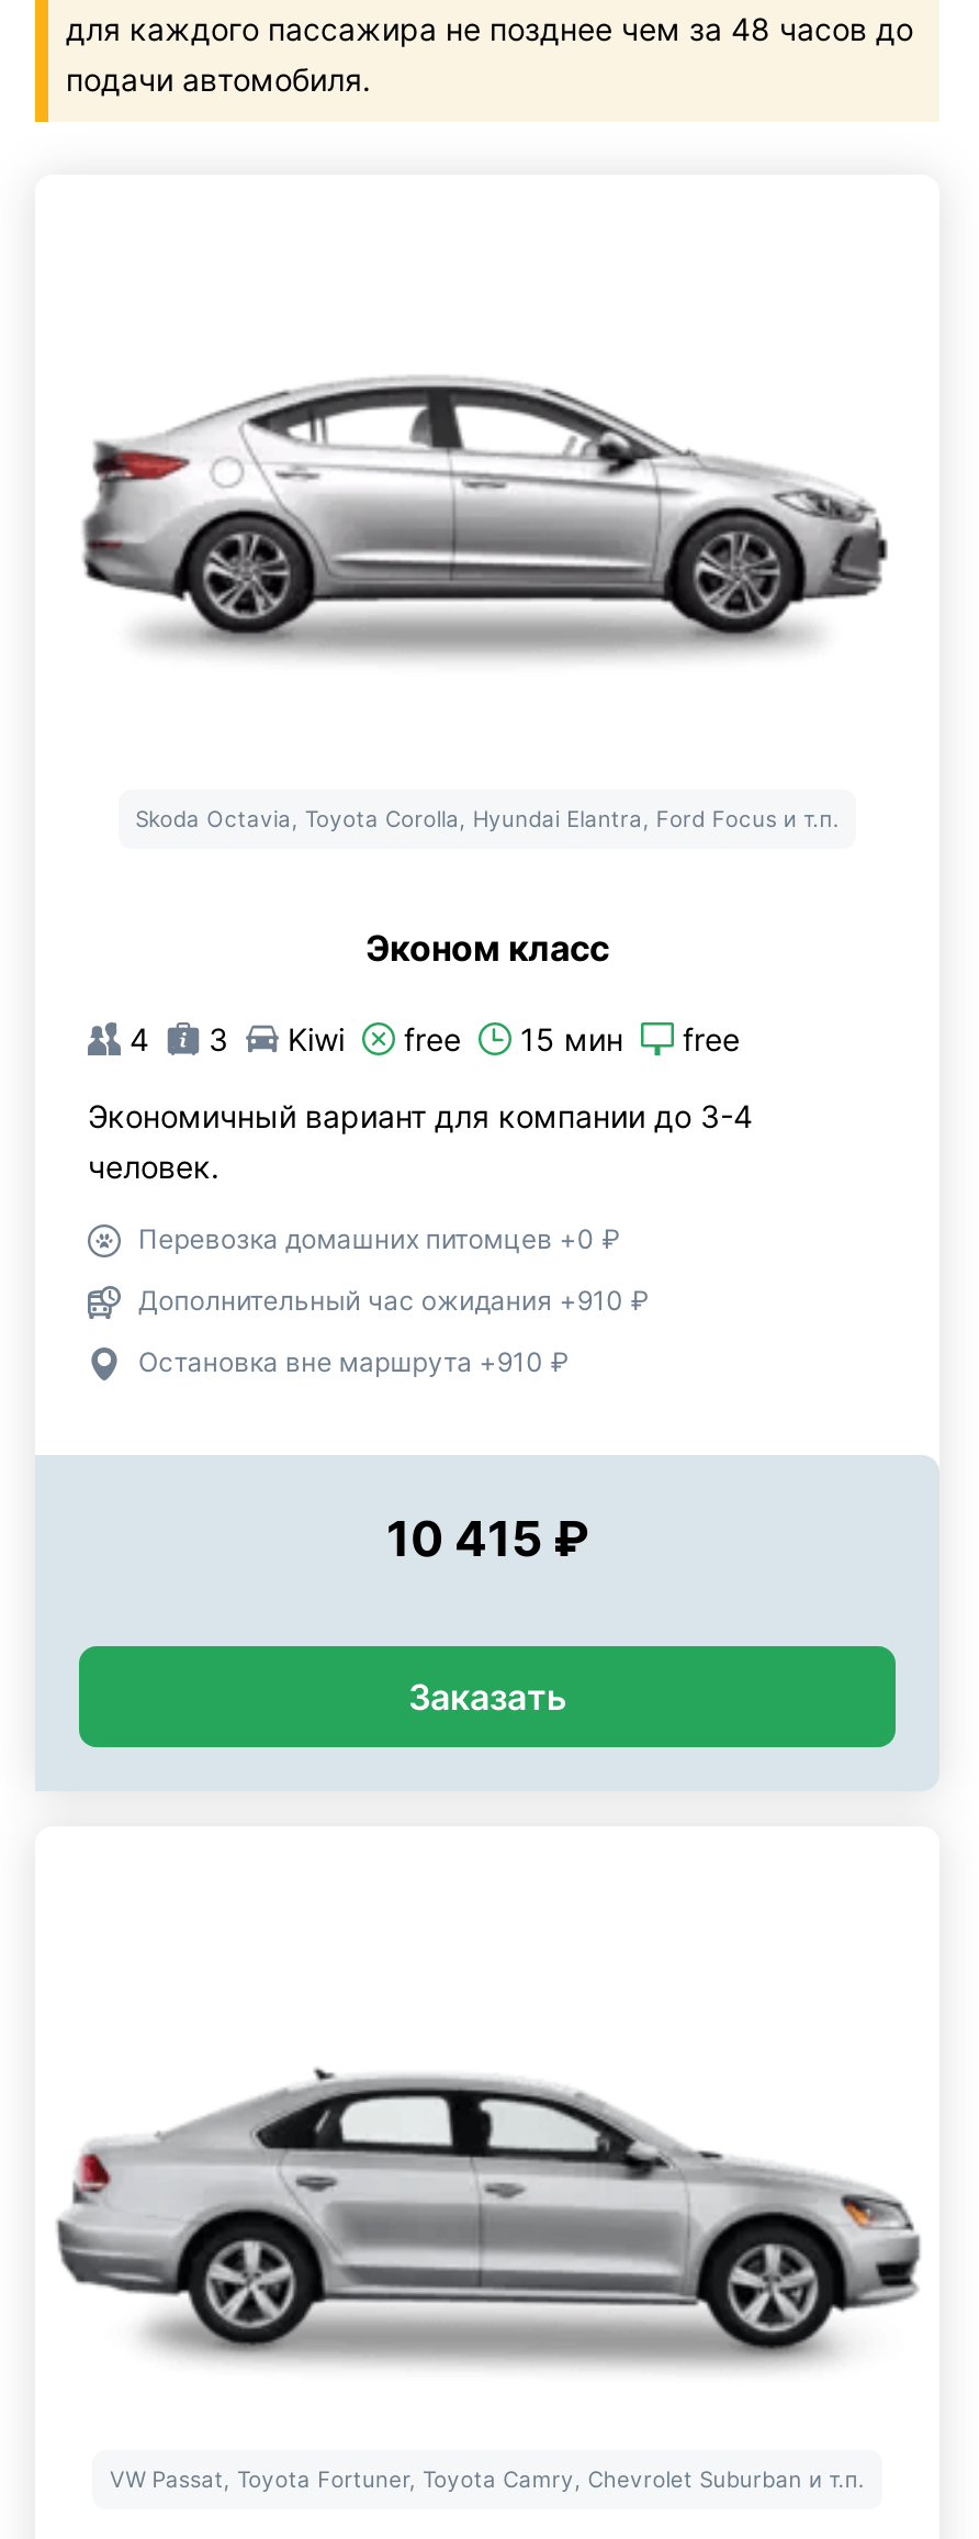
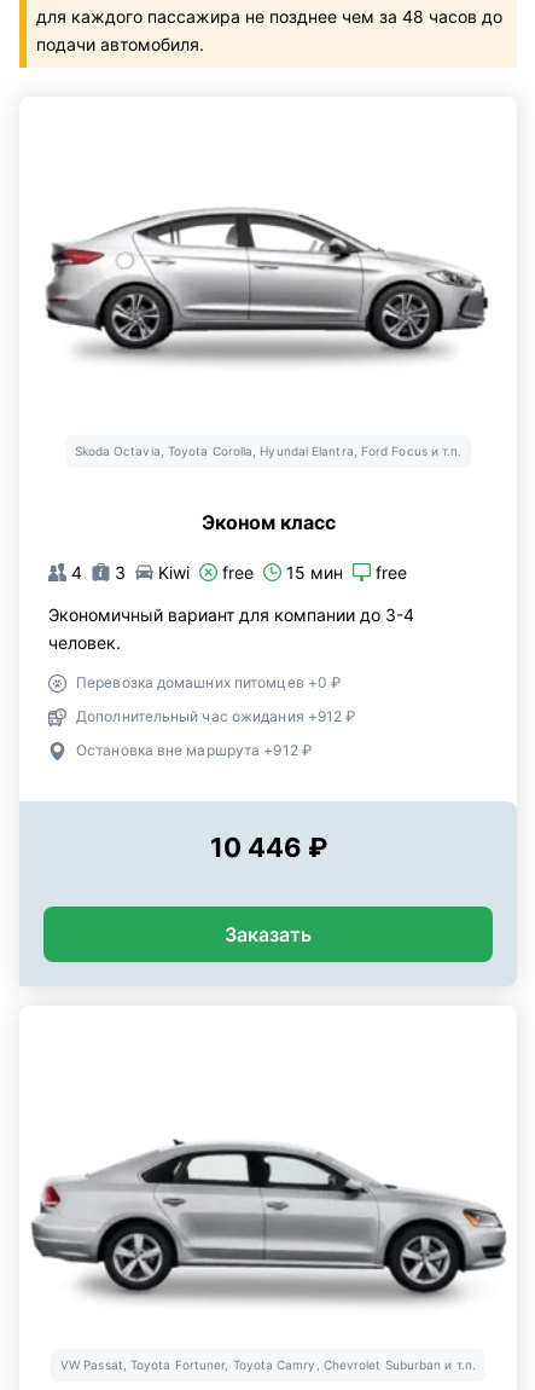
- Дополнительный час ожидания +910 ₽
+ Дополнительный час ожидания +912 ₽

- Остановка вне маршрута +910 ₽
+ Остановка вне маршрута +912 ₽

- 10 415 ₽
+ 10 446 ₽
